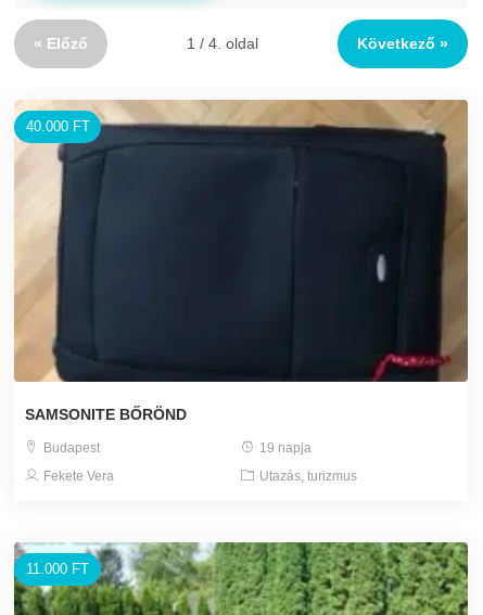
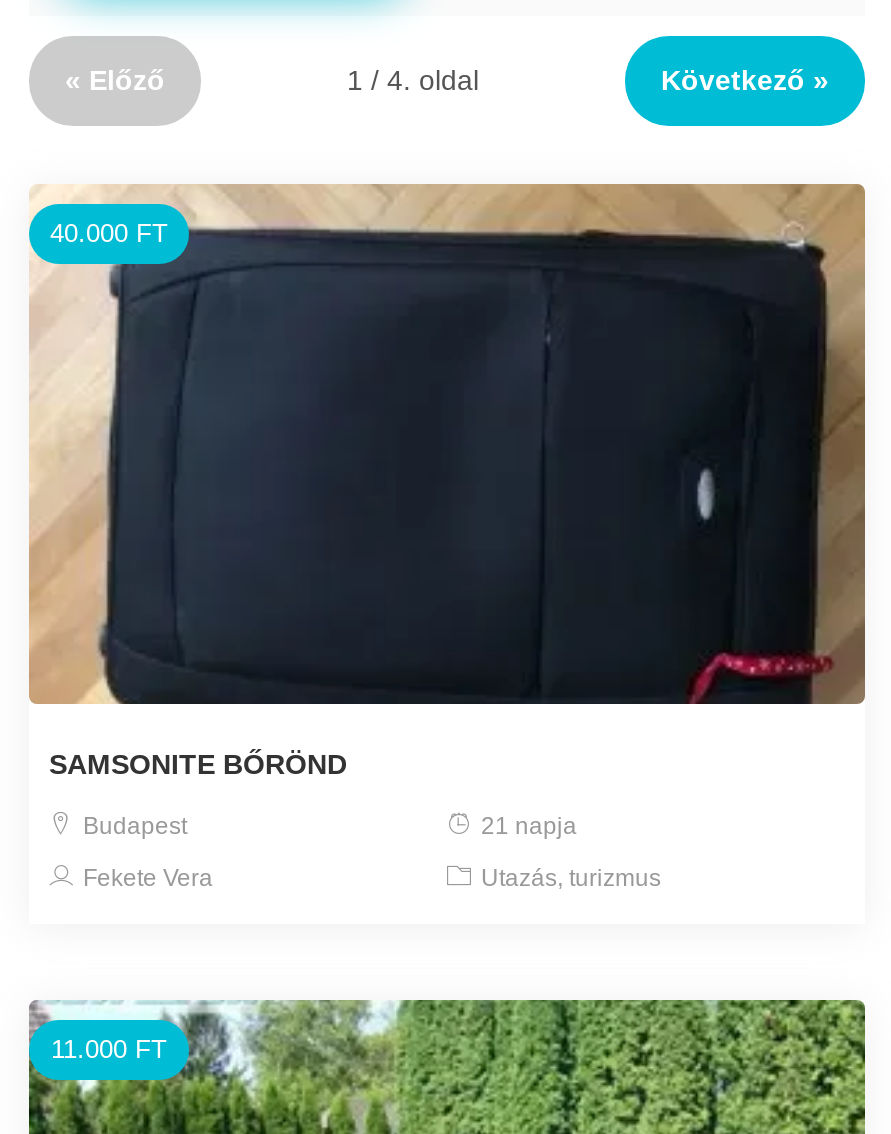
- 19 napja
+ 21 napja
